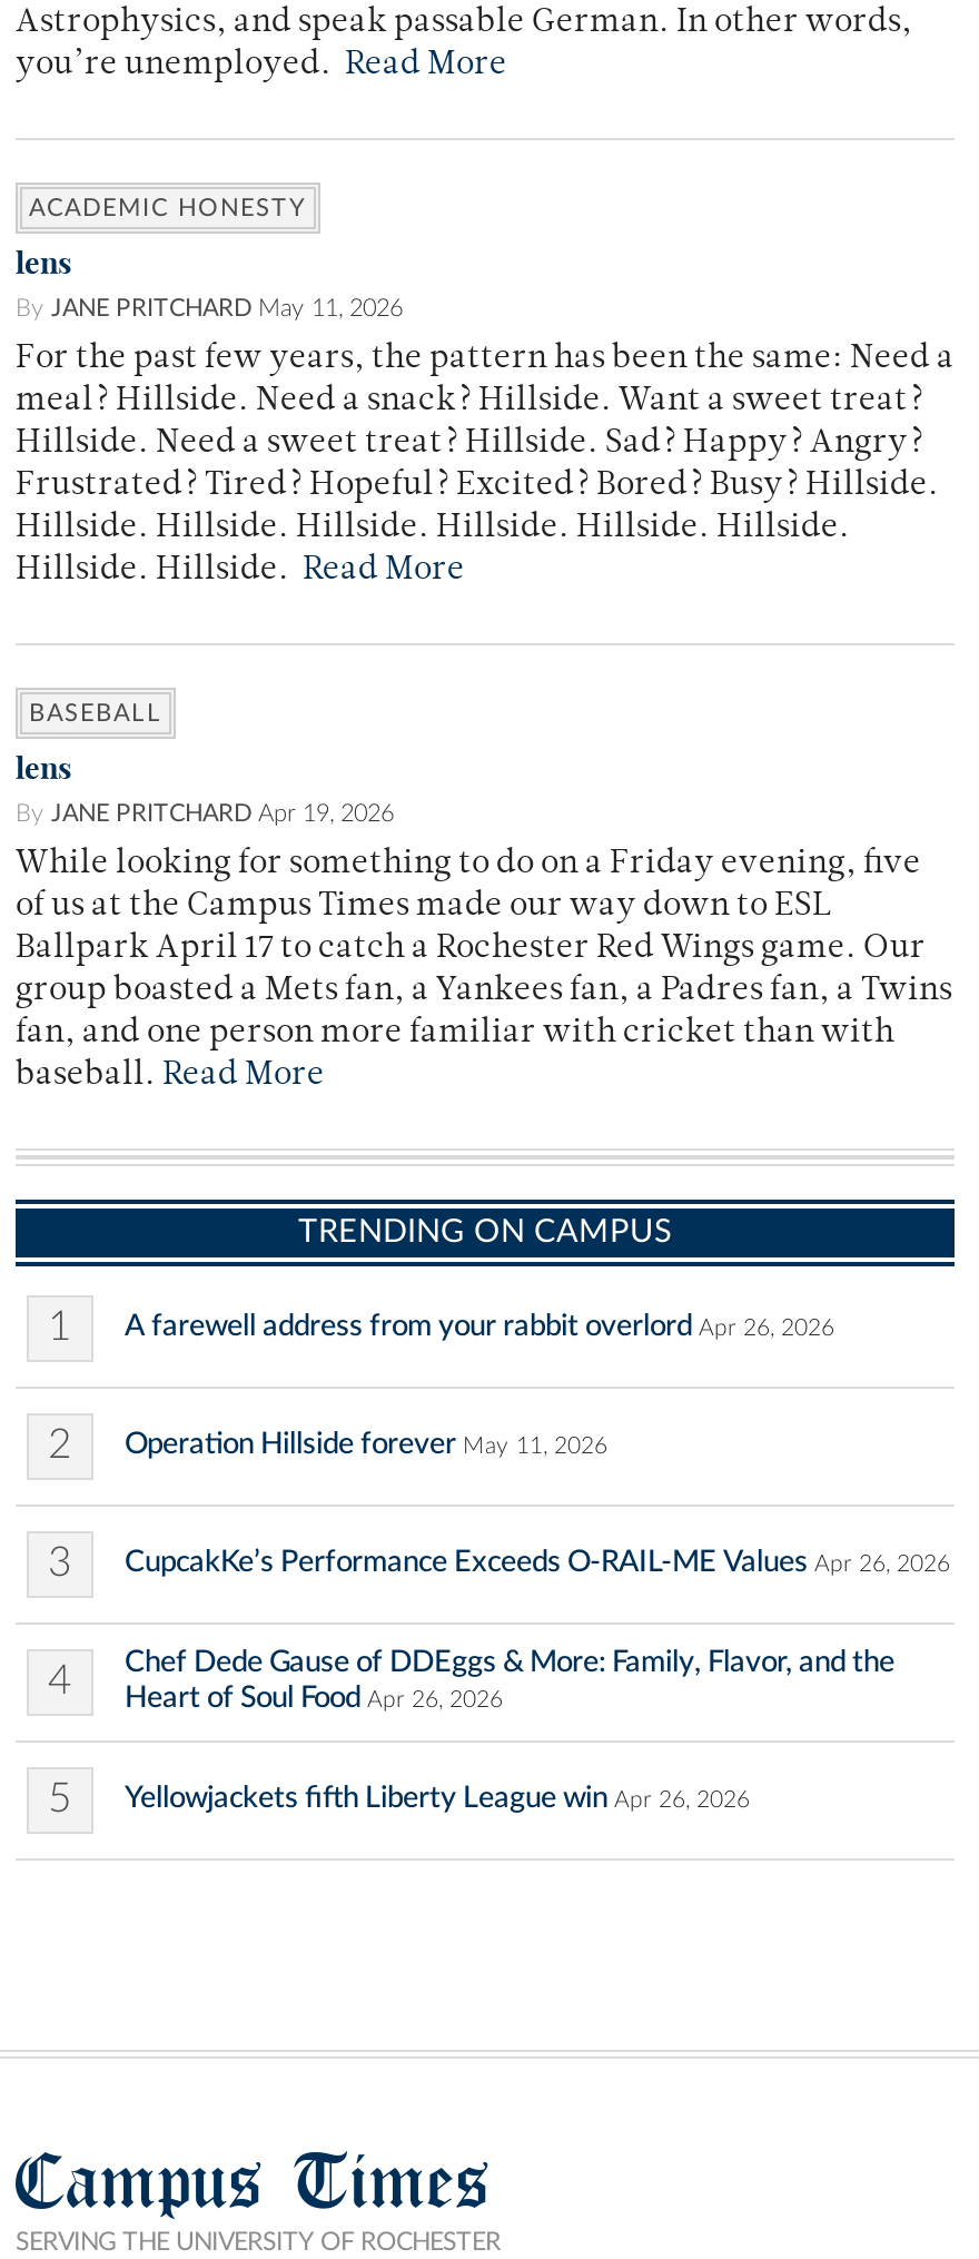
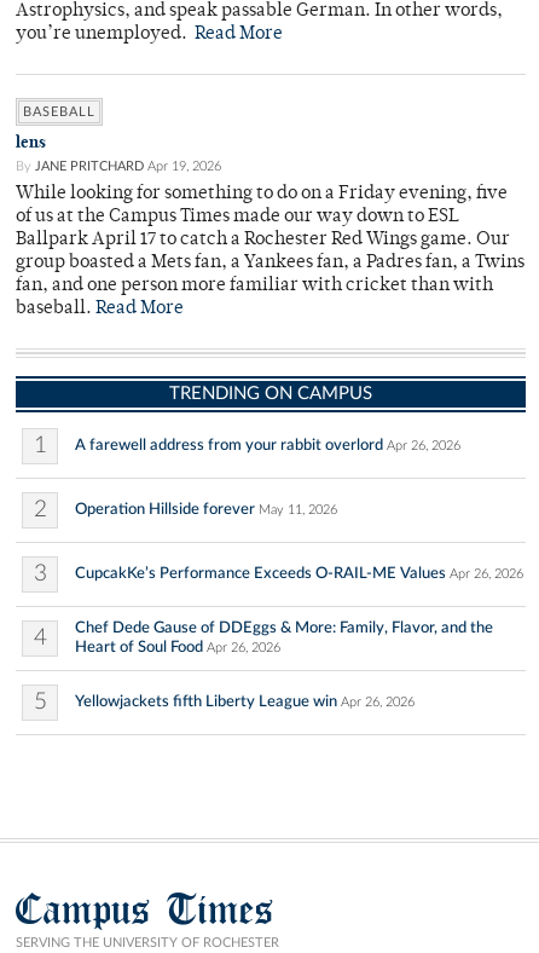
- ACADEMIC HONESTY
- lens
- By JANE PRITCHARD May 11, 2026
- For the past few years, the pattern has been the same: Need a
- meal? Hillside. Need a snack? Hillside. Want a sweet treat?
- Hillside. Need a sweet treat? Hillside. Sad? Happy? Angry?
- Frustrated? Tired? Hopeful? Excited? Bored? Busy? Hillside.
- Hillside. Hillside. Hillside. Hillside. Hillside. Hillside.
- Hillside. Hillside. Read More
